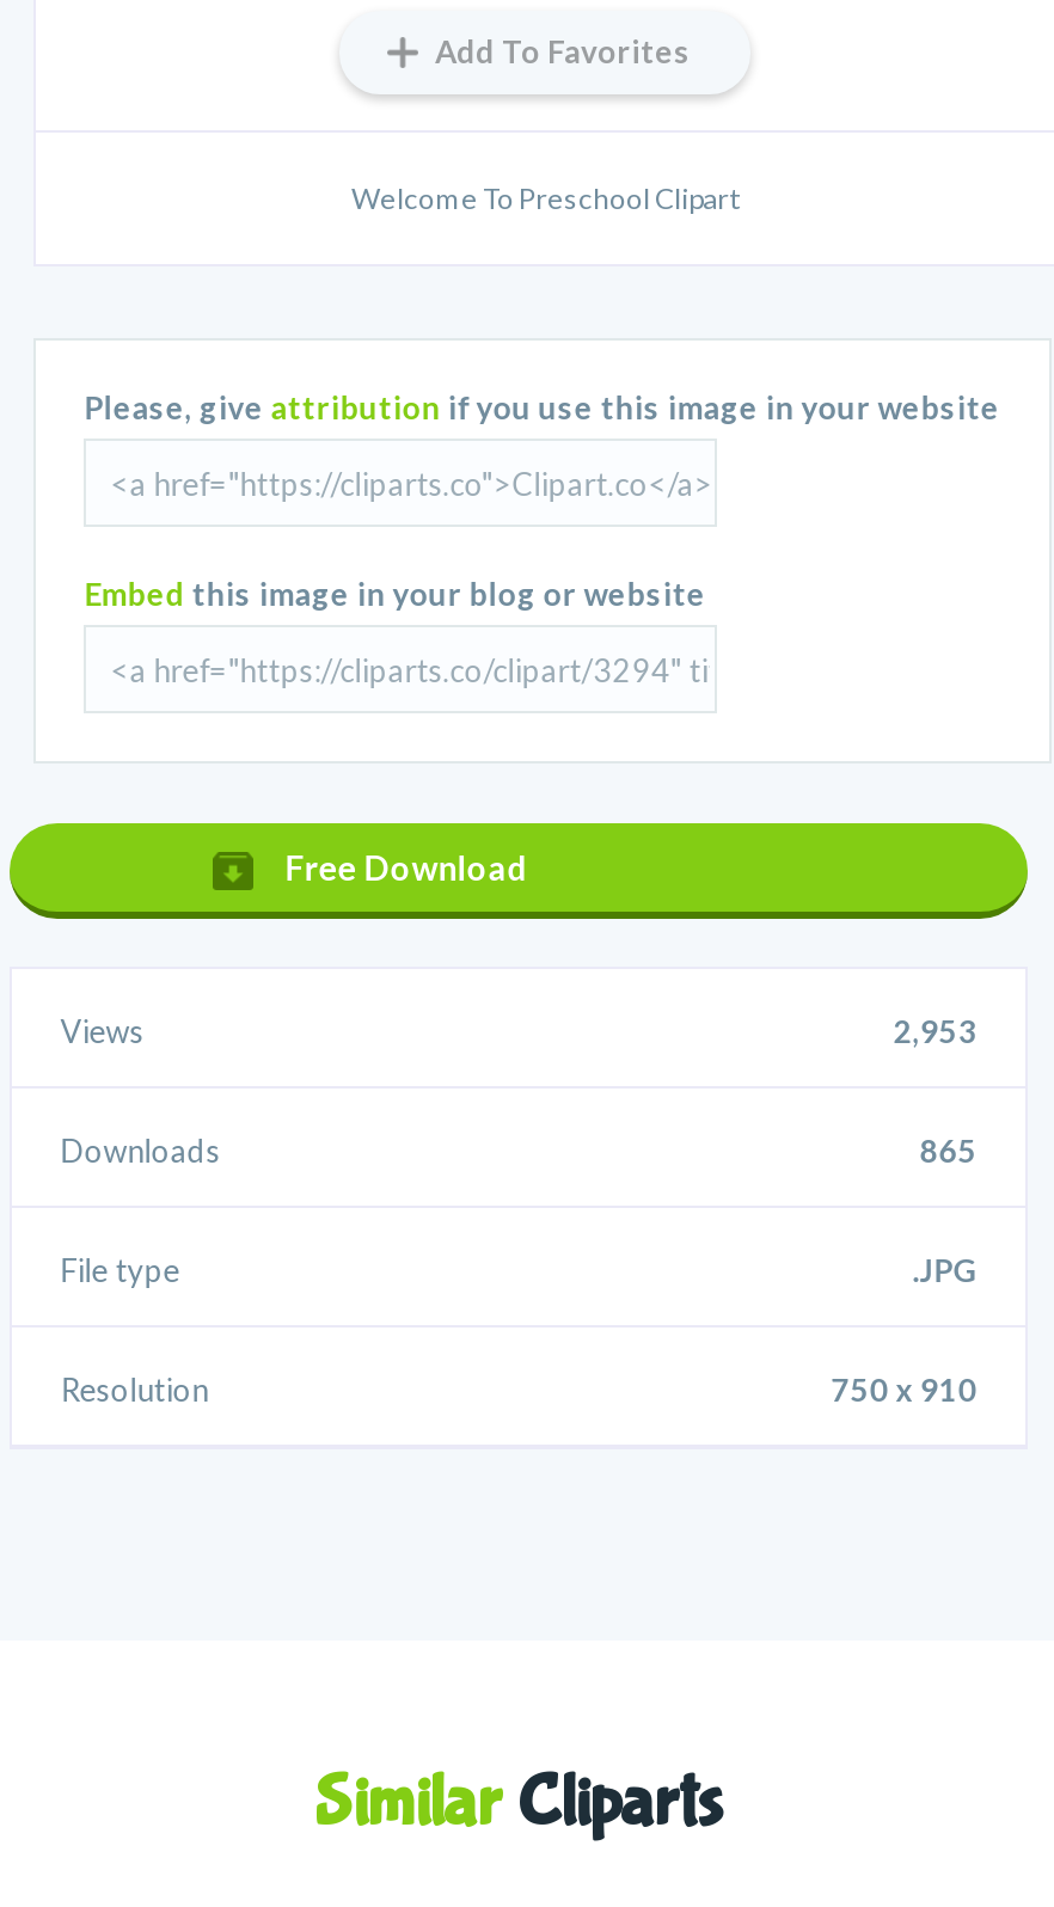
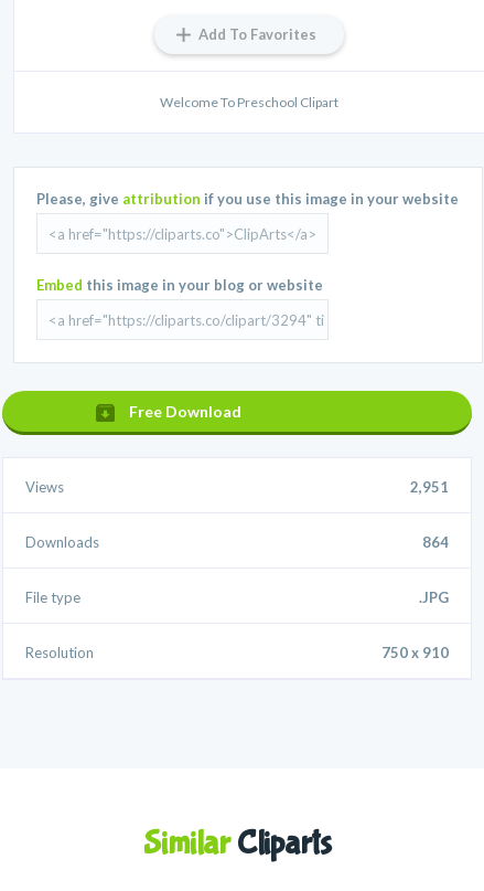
- 2,953
+ 2,951

- 865
+ 864
